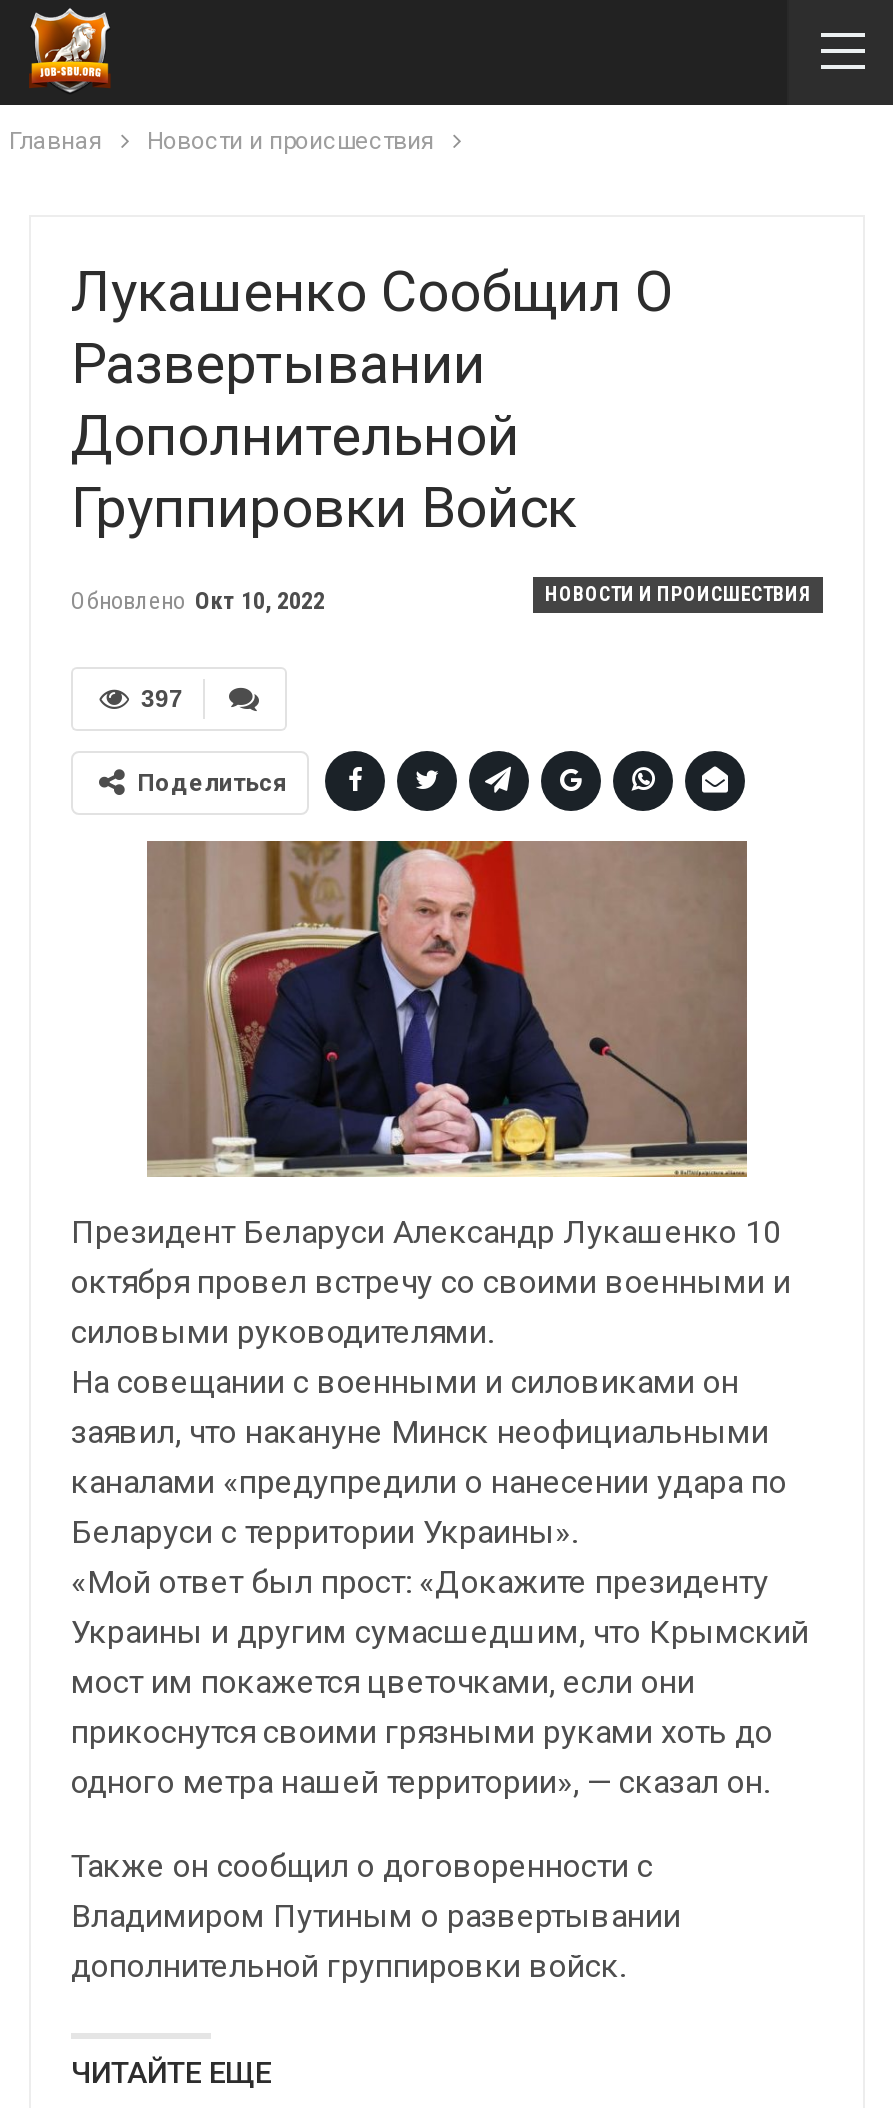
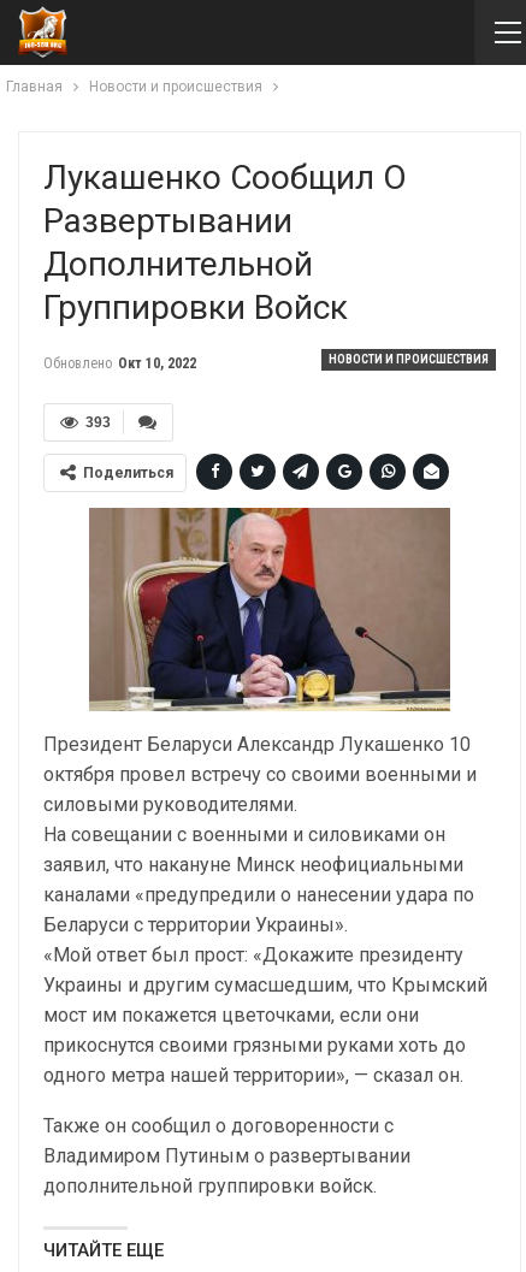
- 397
+ 393
